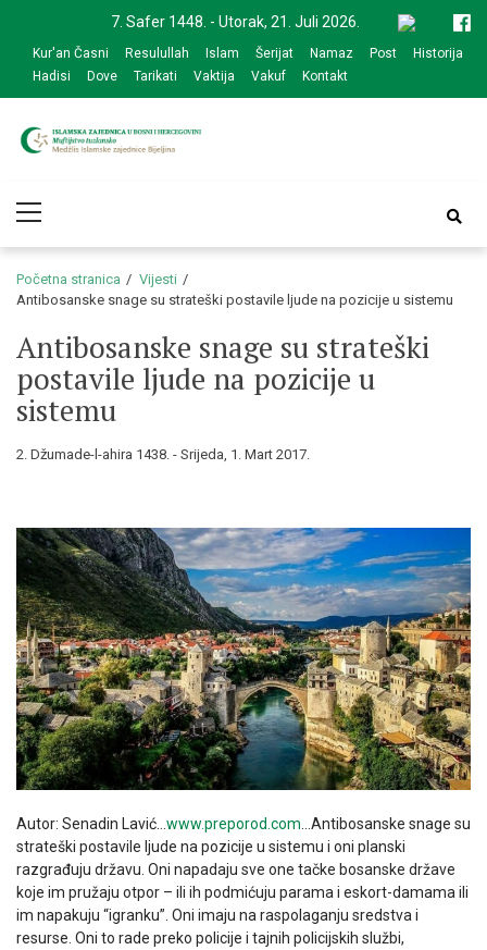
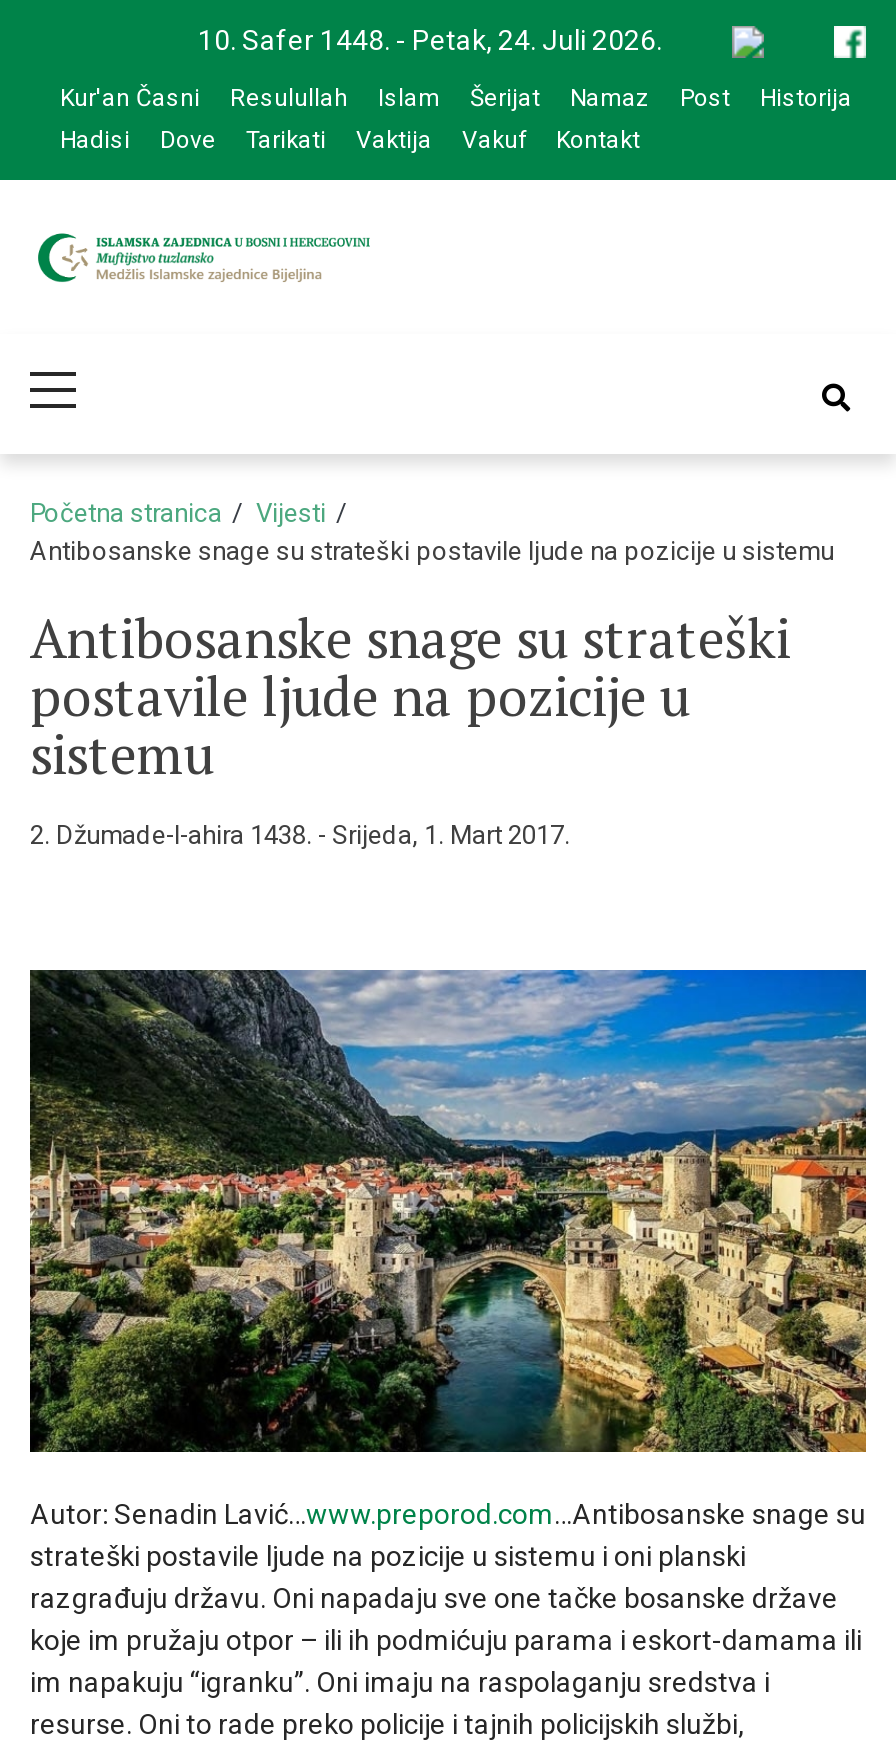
- 7. Safer 1448. - Utorak, 21. Juli 2026.
+ 10. Safer 1448. - Petak, 24. Juli 2026.
